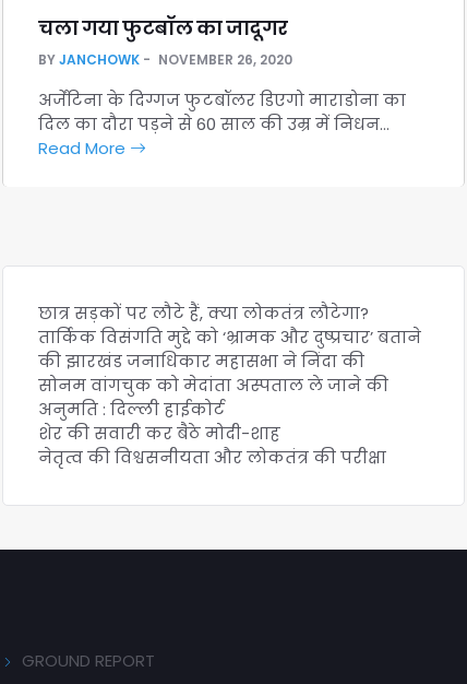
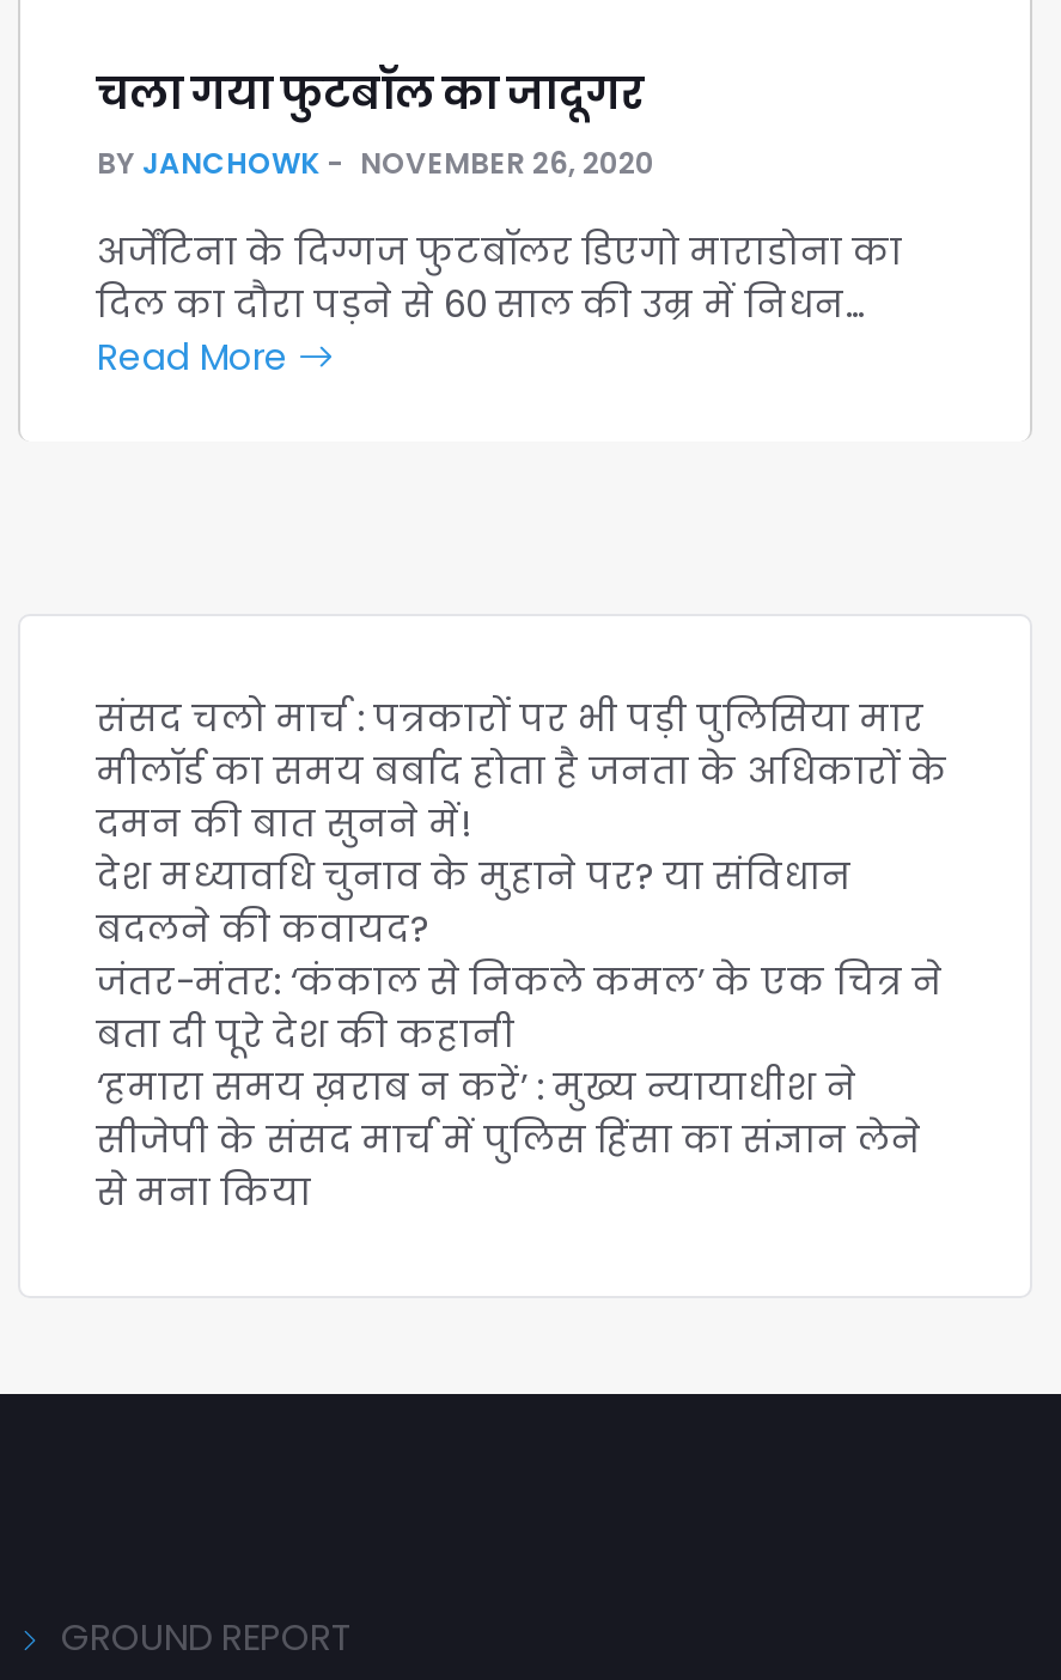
- छात्र सड़कों पर लौटे हैं, क्या लोकतंत्र लौटेगा?
- तार्किक विसंगति मुद्दे को ‘भ्रामक और दुष्प्रचार’ बताने
- की झारखंड जनाधिकार महासभा ने निंदा की
- सोनम वांगचुक को मेदांता अस्पताल ले जाने की
- अनुमति : दिल्ली हाईकोर्ट
- शेर की सवारी कर बैठे मोदी-शाह
- नेतृत्व की विश्वसनीयता और लोकतंत्र की परीक्षा
+ संसद चलो मार्च : पत्रकारों पर भी पड़ी पुलिसिया मार
+ मीलॉर्ड का समय बर्बाद होता है जनता के अधिकारों के
+ दमन की बात सुनने में!
+ देश मध्यावधि चुनाव के मुहाने पर? या संविधान
+ बदलने की कवायद?
+ जंतर-मंतर: ‘कंकाल से निकले कमल’ के एक चित्र ने
+ बता दी पूरे देश की कहानी
+ ‘हमारा समय ख़राब न करें’ : मुख्य न्यायाधीश ने
+ सीजेपी के संसद मार्च में पुलिस हिंसा का संज्ञान लेने
+ से मना किया
